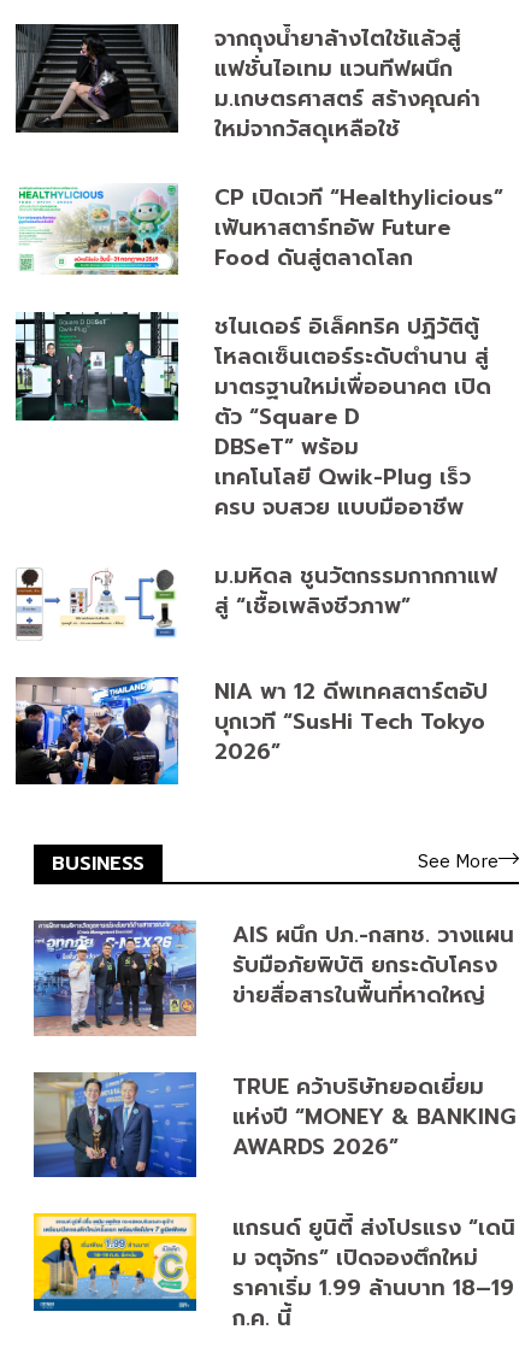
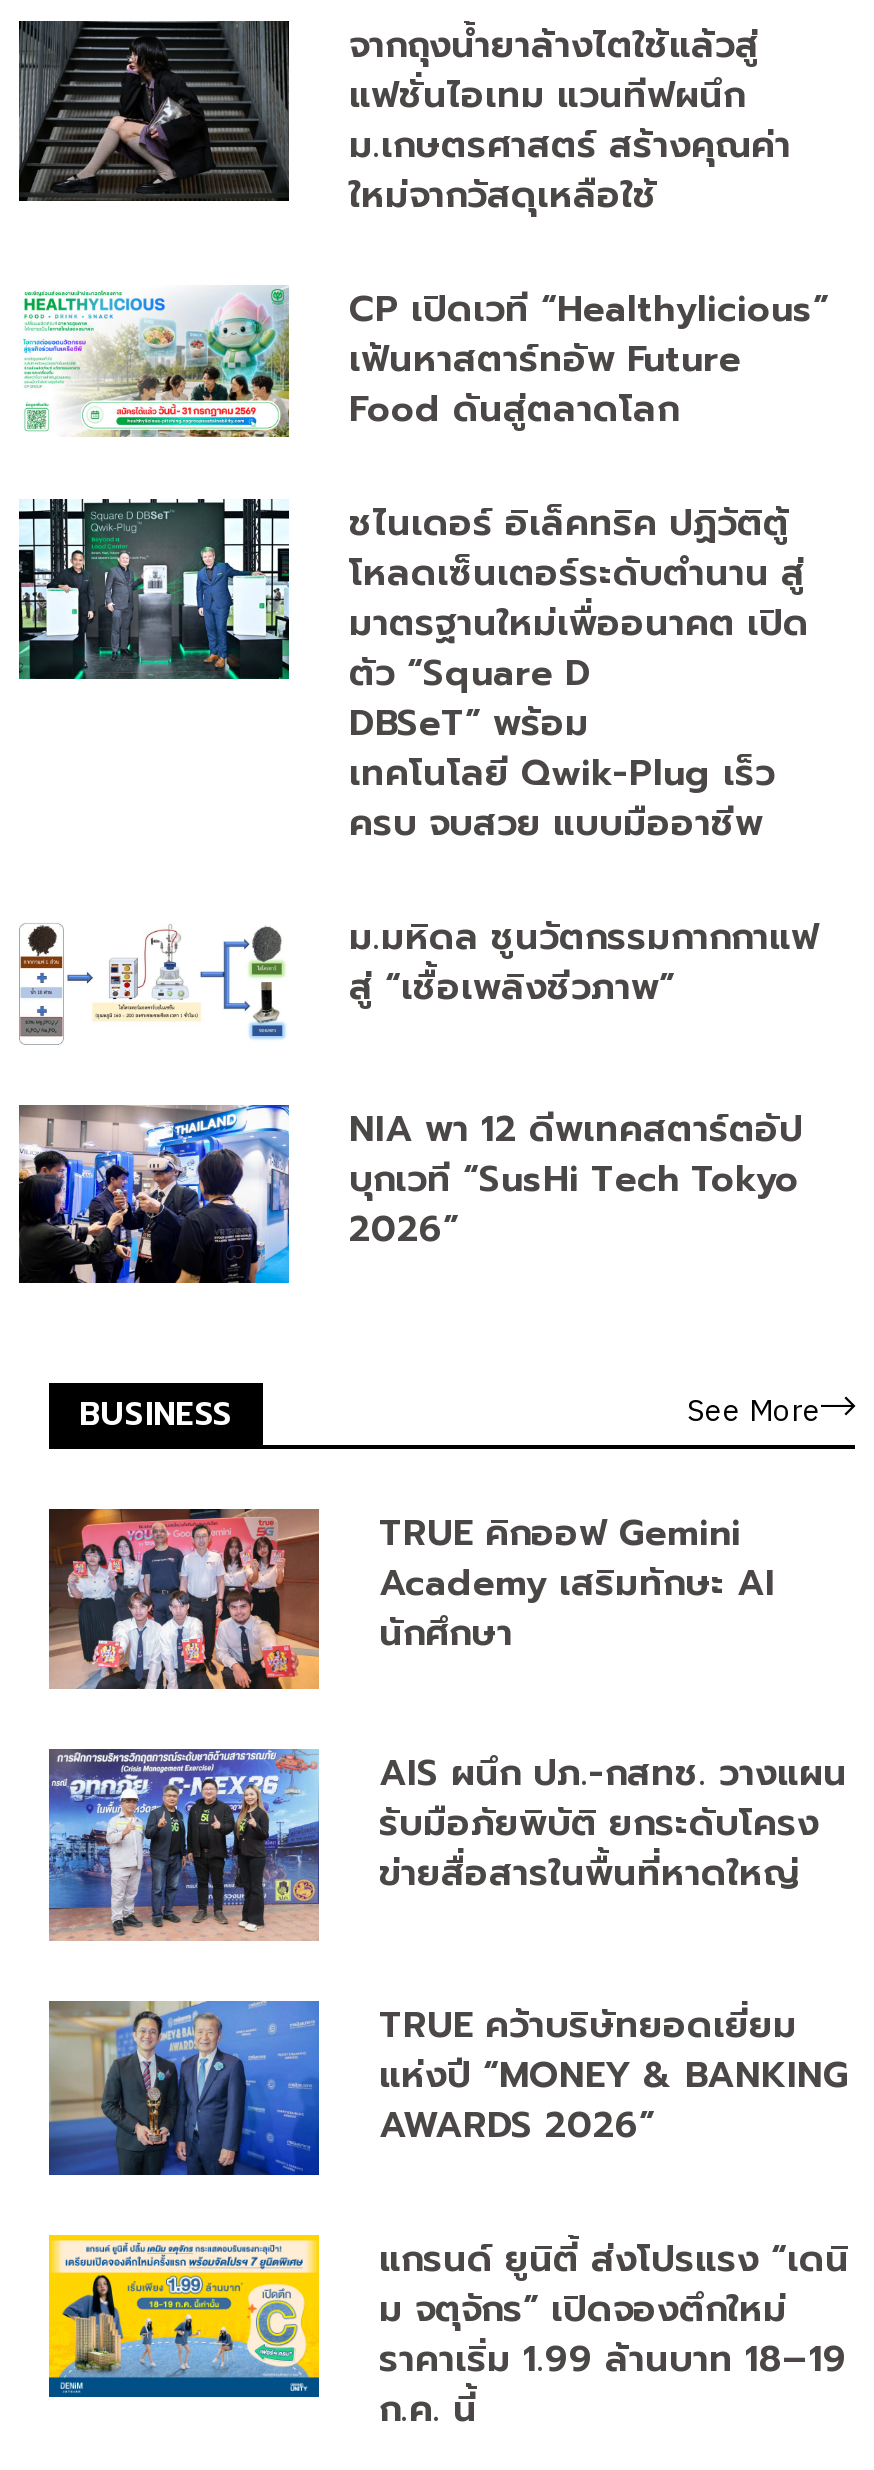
+ [image]
+ TRUE คิกออฟ Gemini
+ Academy เสริมทักษะ AI
+ นักศึกษา
